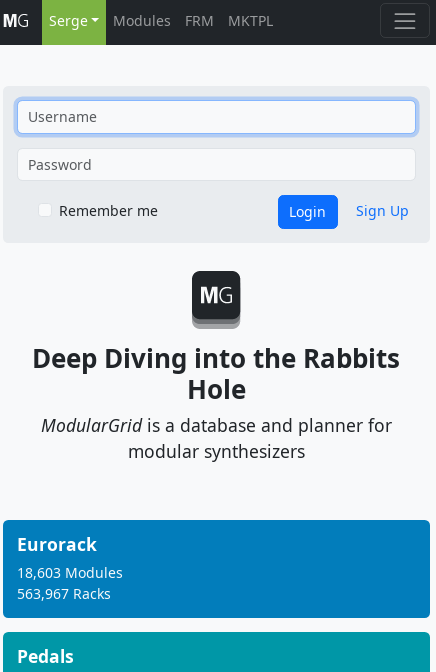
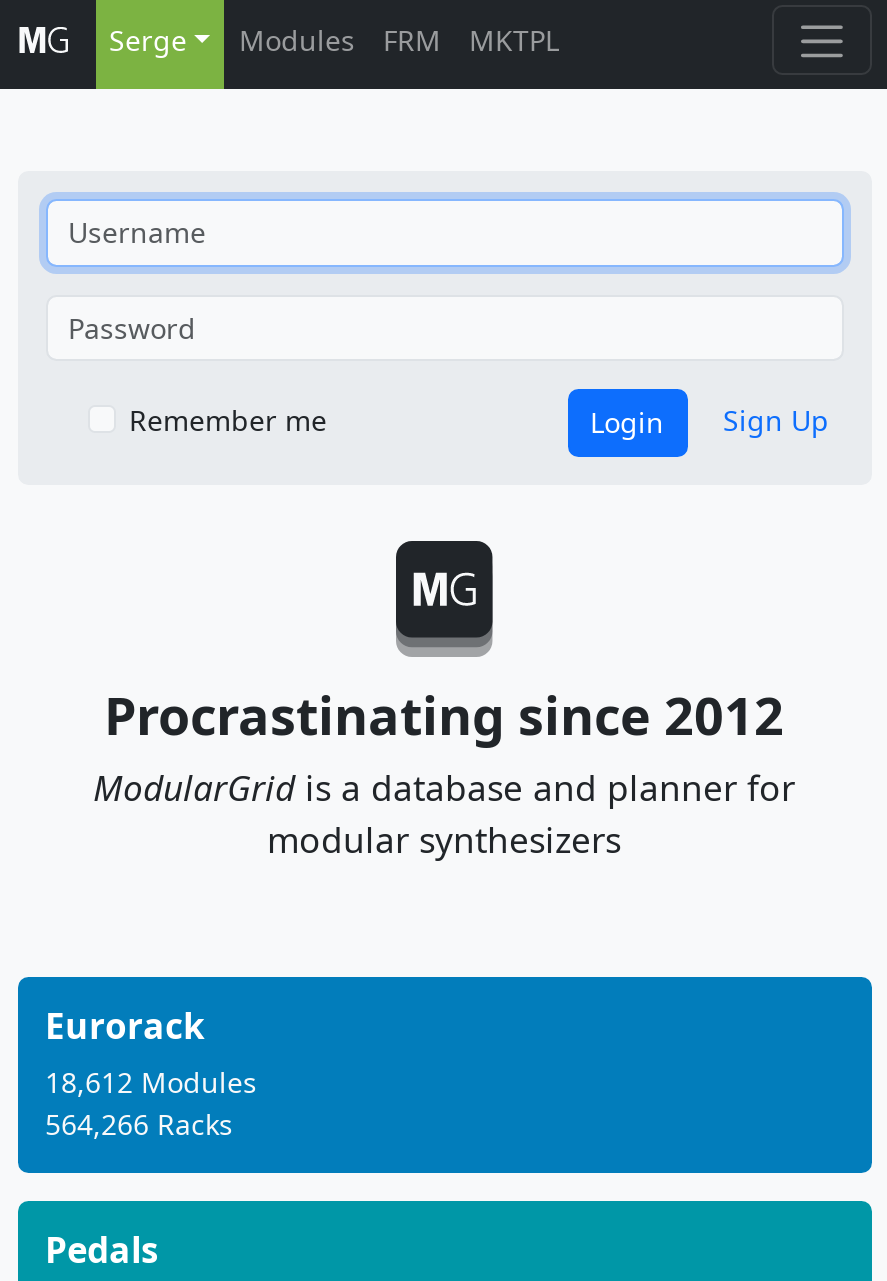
- Deep Diving into the Rabbits
- Hole
+ Procrastinating since 2012

- 18,603 Modules
+ 18,612 Modules

- 563,967 Racks
+ 564,266 Racks
